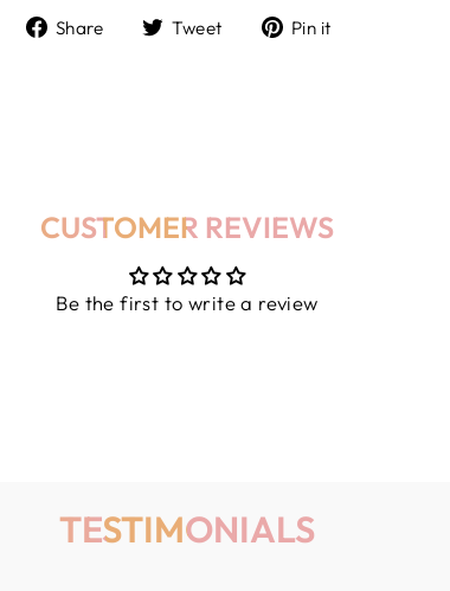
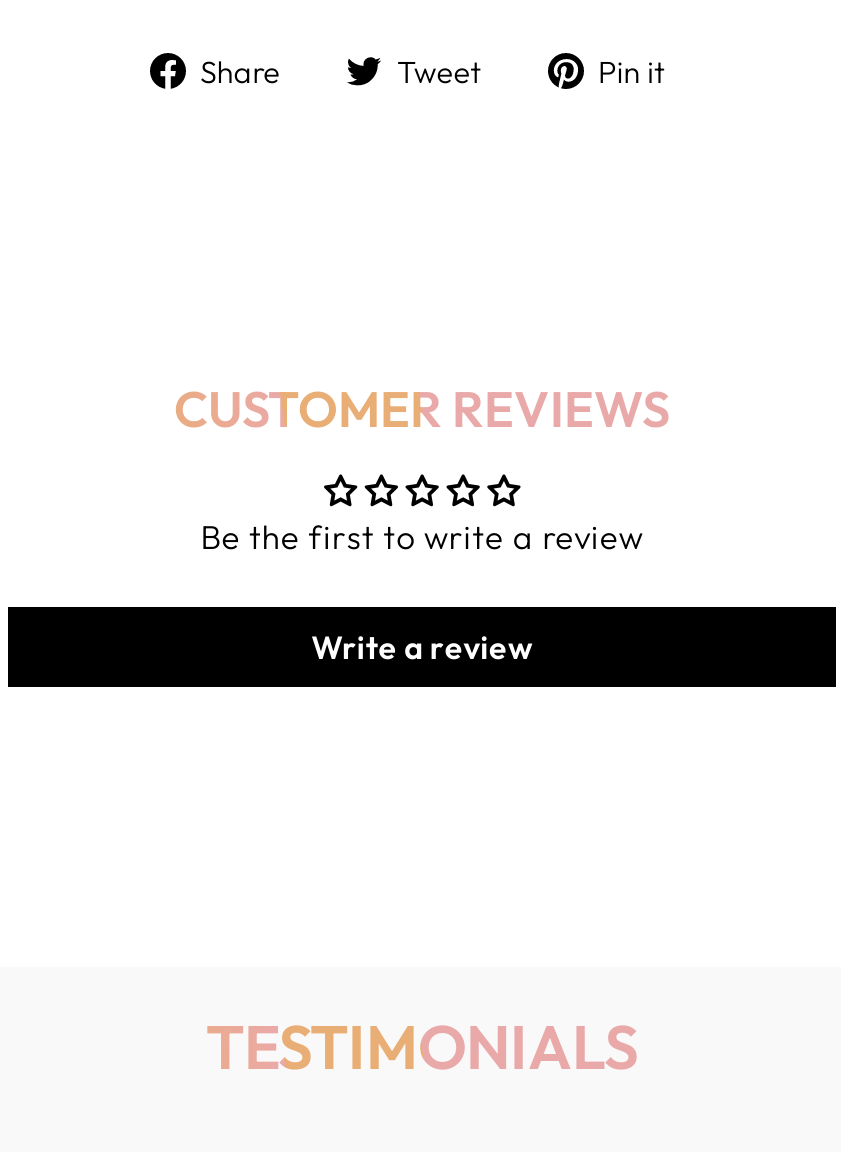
+ Write a review
